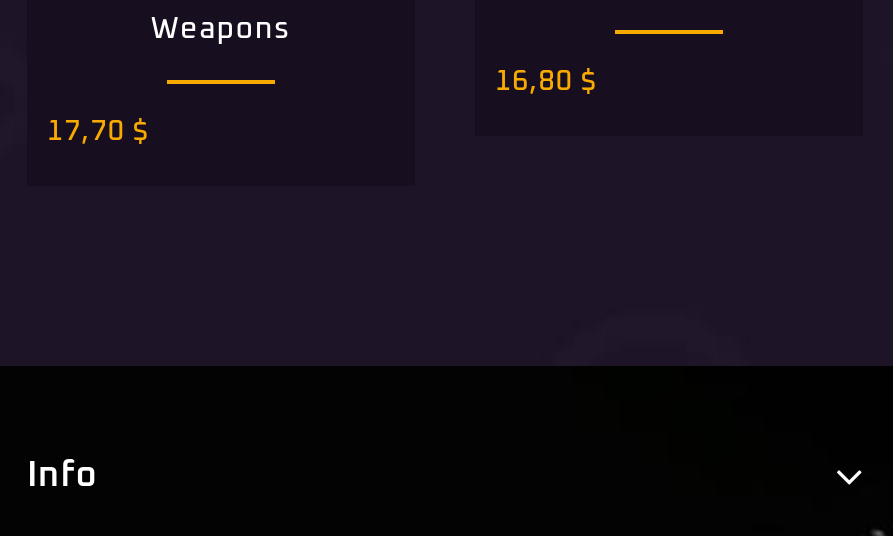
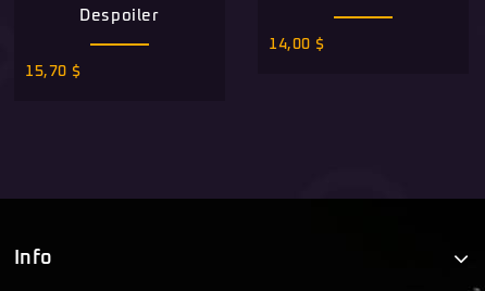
- Weapons
+ Despoiler

- 16,80 $
+ 14,00 $

- 17,70 $
+ 15,70 $
